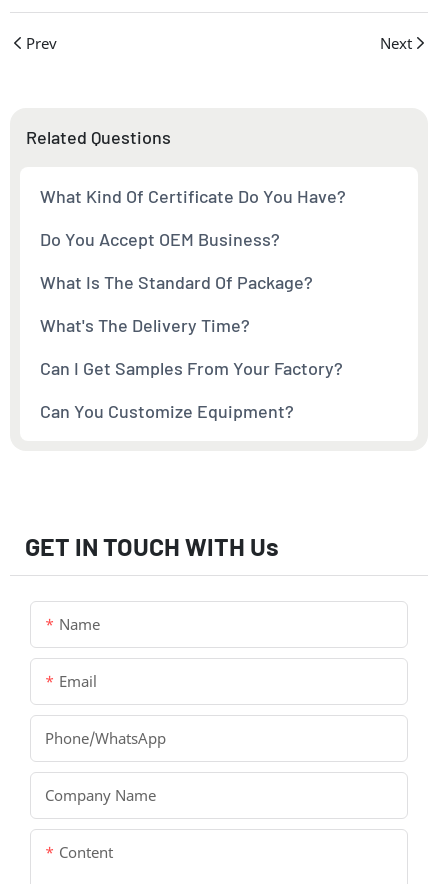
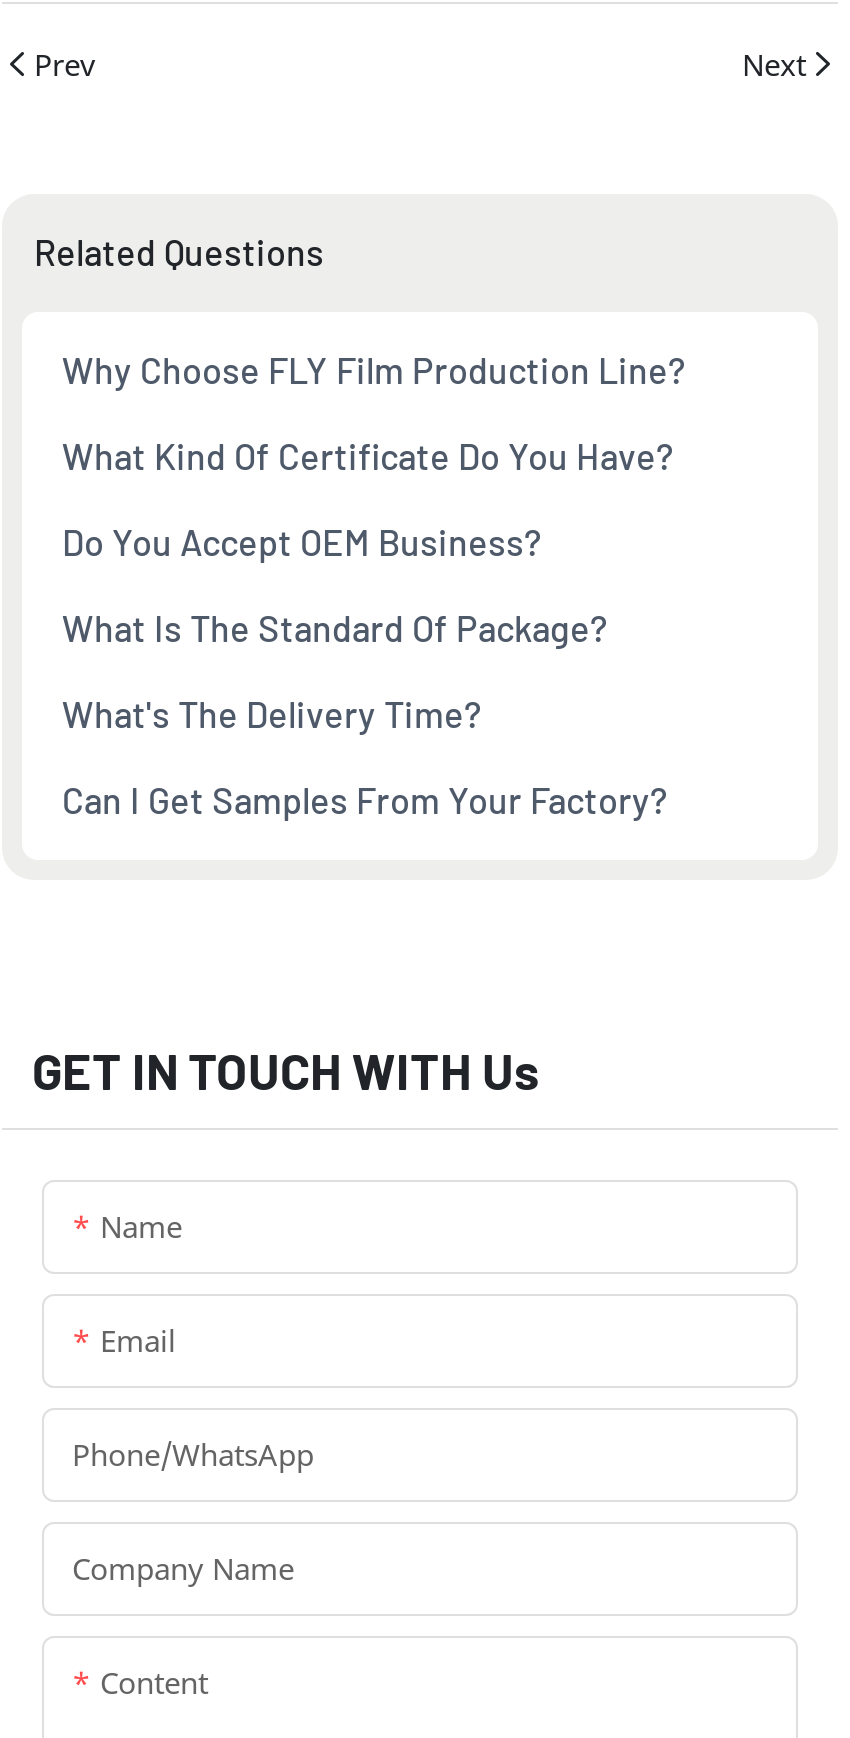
+ Why Choose FLY Film Production Line?

moved down: What Kind Of Certificate Do You Have? | Do You Accept OEM Business? | What Is The Standard Of Package? | What's The Delivery Time? | Can I Get Samples From Your Factory?

- Can You Customize Equipment?
